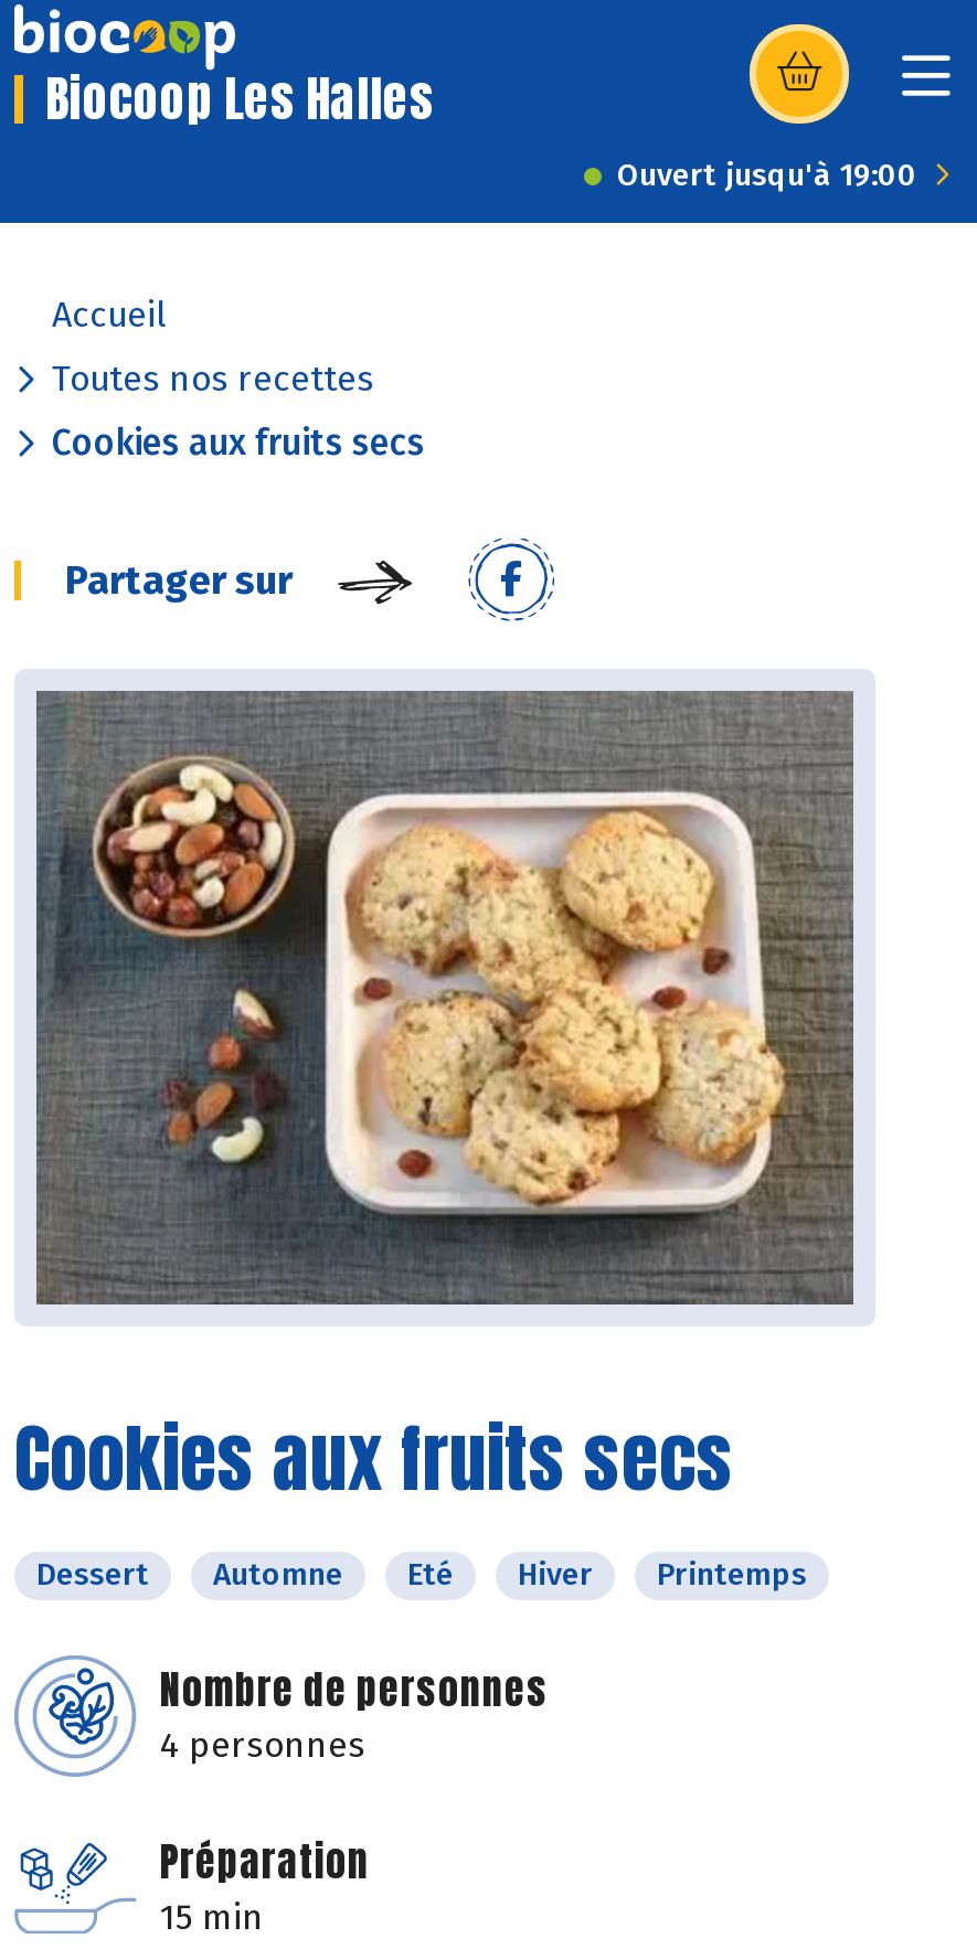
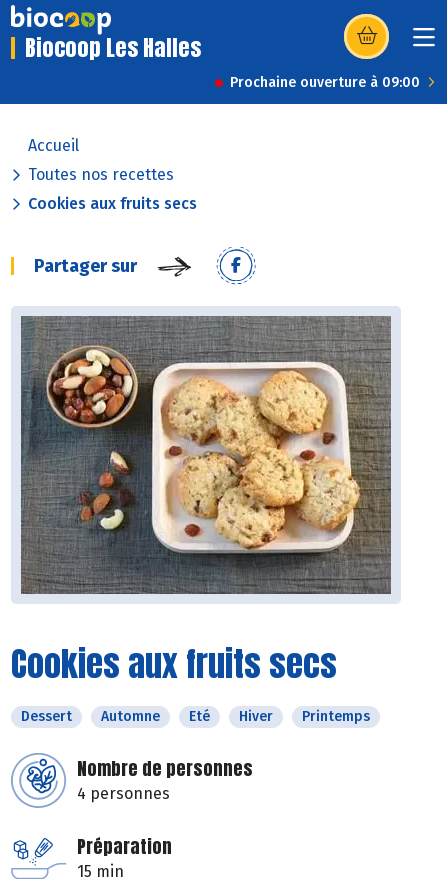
- Ouvert jusqu'à 19:00
+ Prochaine ouverture à 09:00
